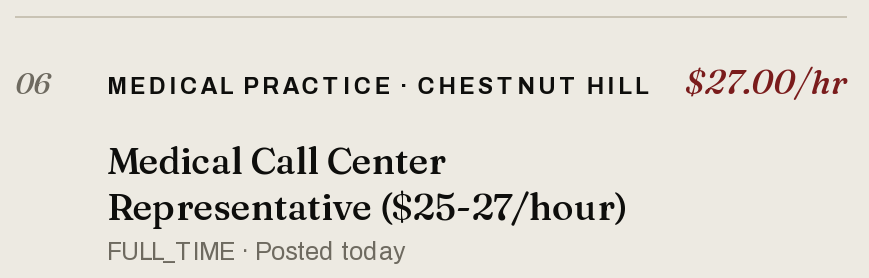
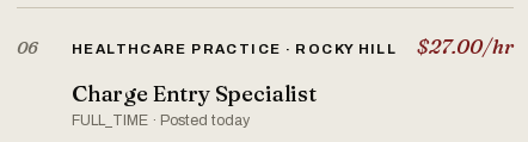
- MEDICAL PRACTICE · CHESTNUT HILL
+ HEALTHCARE PRACTICE · ROCKY HILL

- Medical Call Center
- Representative ($25-27/hour)
+ Charge Entry Specialist
